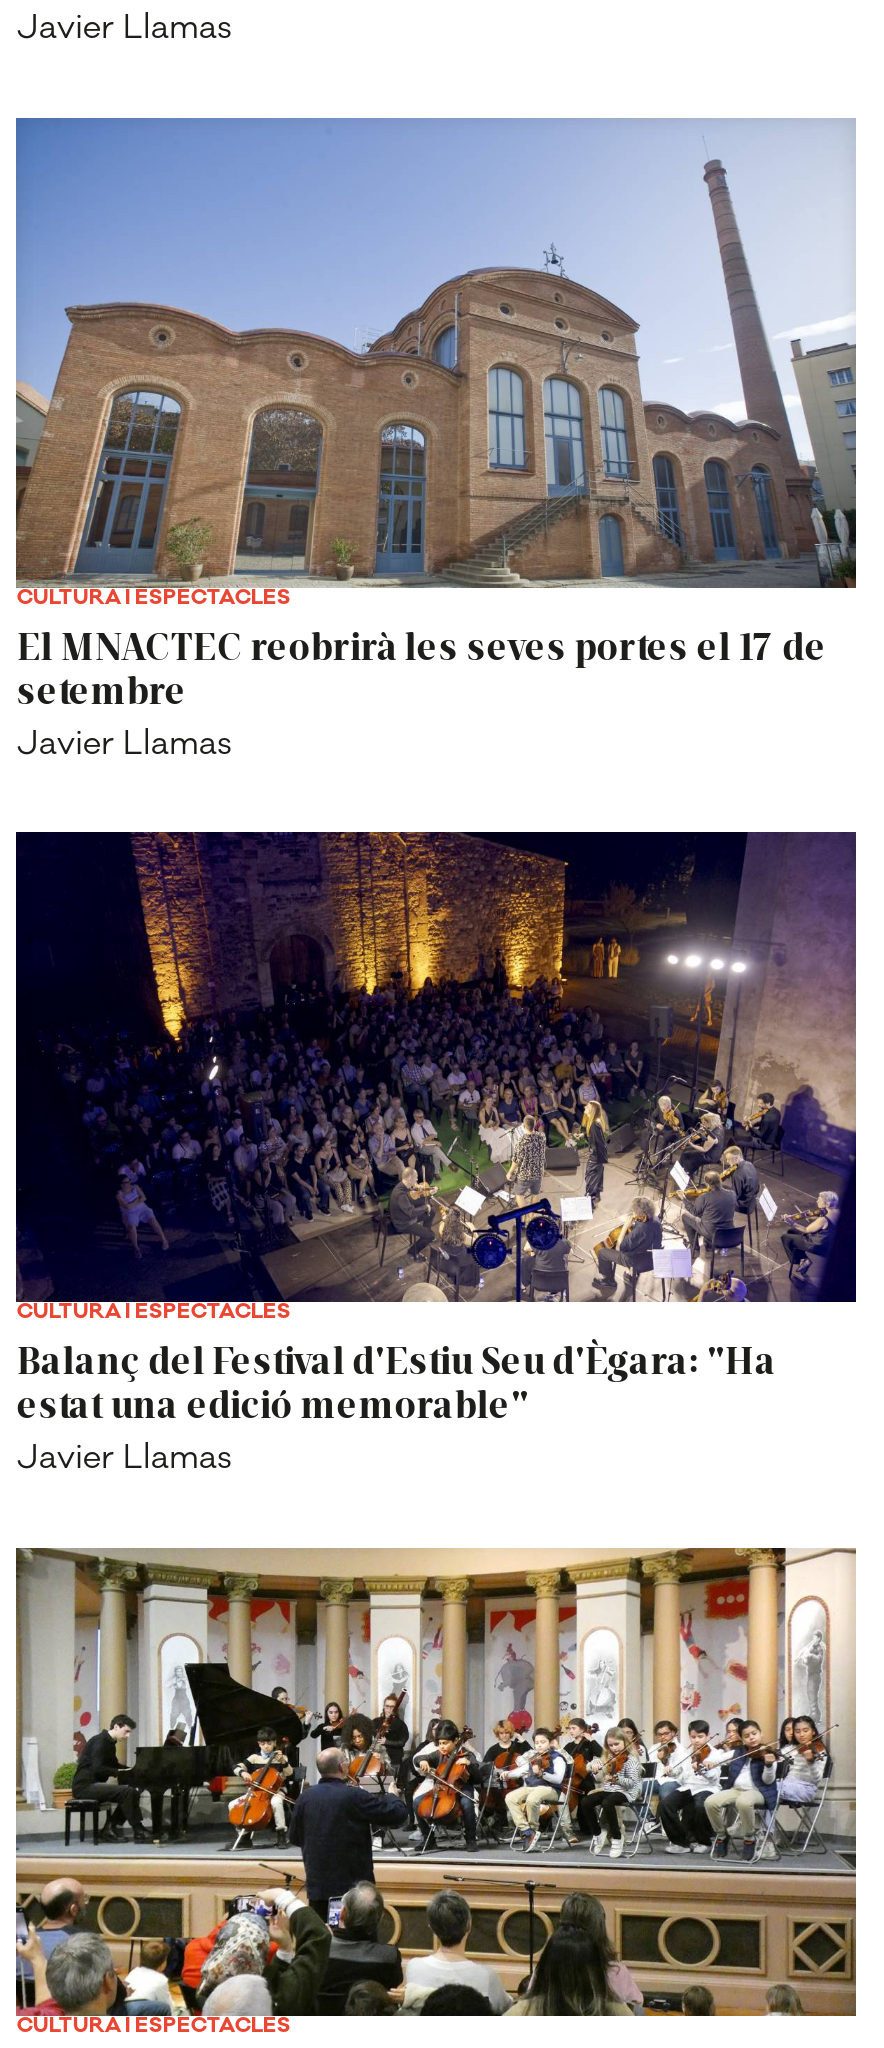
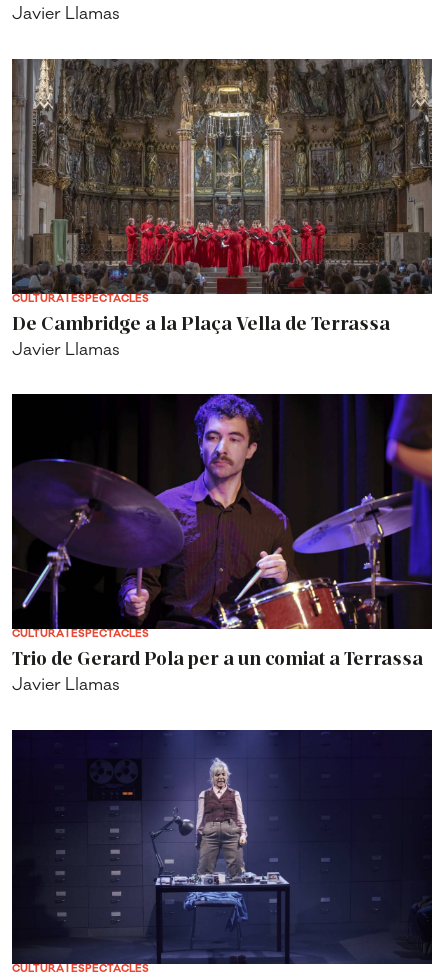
- [image]
- El MNACTEC reobrirà les seves portes el 17 de
- setembre
+ [image]
+ De Cambridge a la Plaça Vella de Terrassa

- [image]
- Balanç del Festival d'Estiu Seu d'Ègara: "Ha
- estat una edició memorable"
+ [image]
+ Trio de Gerard Pola per a un comiat a Terrassa

- [image]
+ [image]
